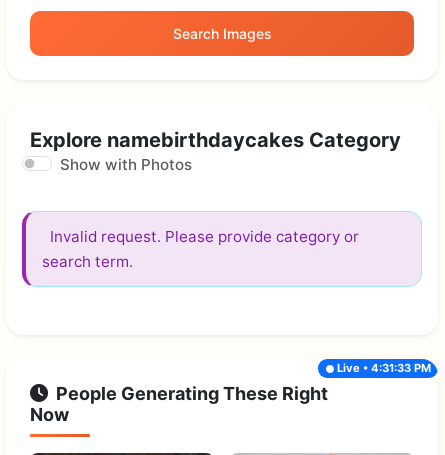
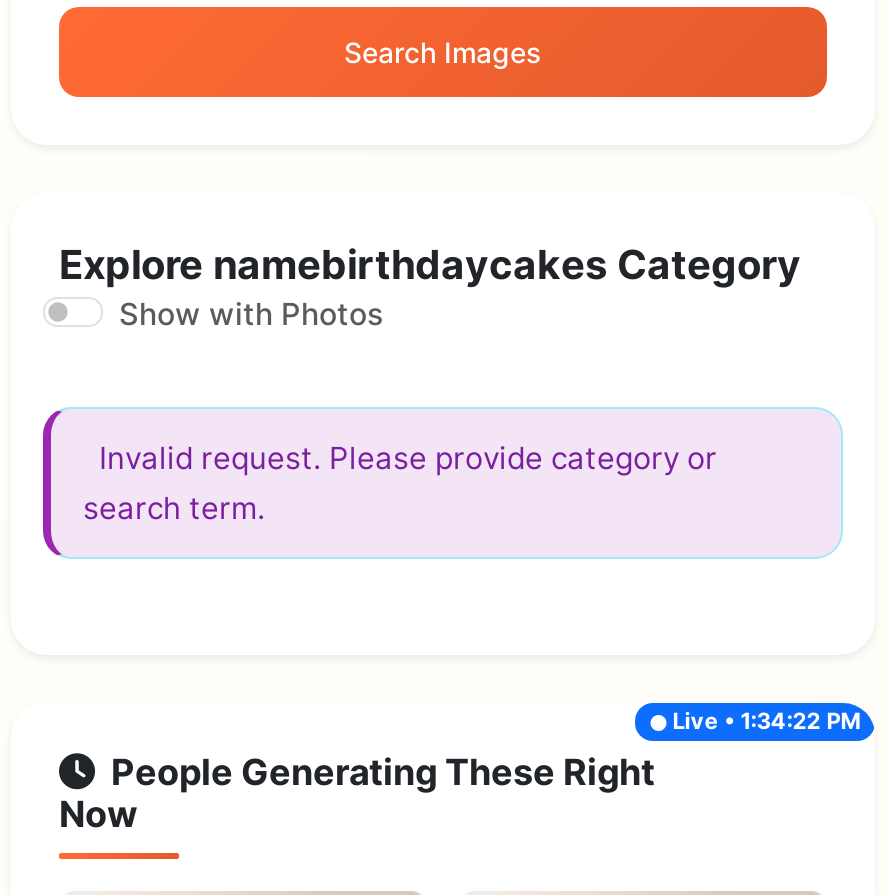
- Live • 4:31:33 PM
+ Live • 1:34:22 PM
